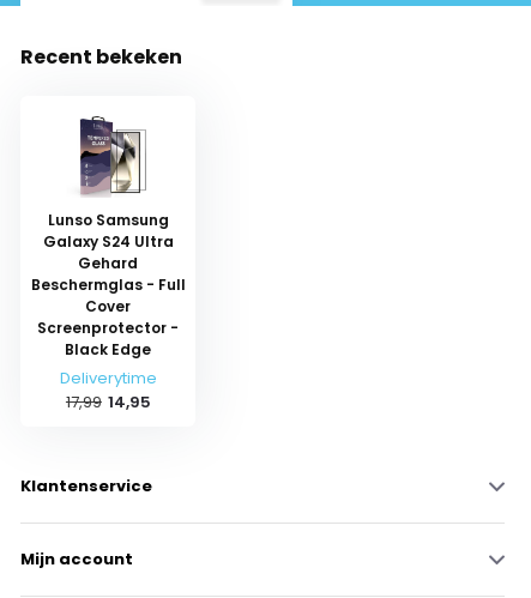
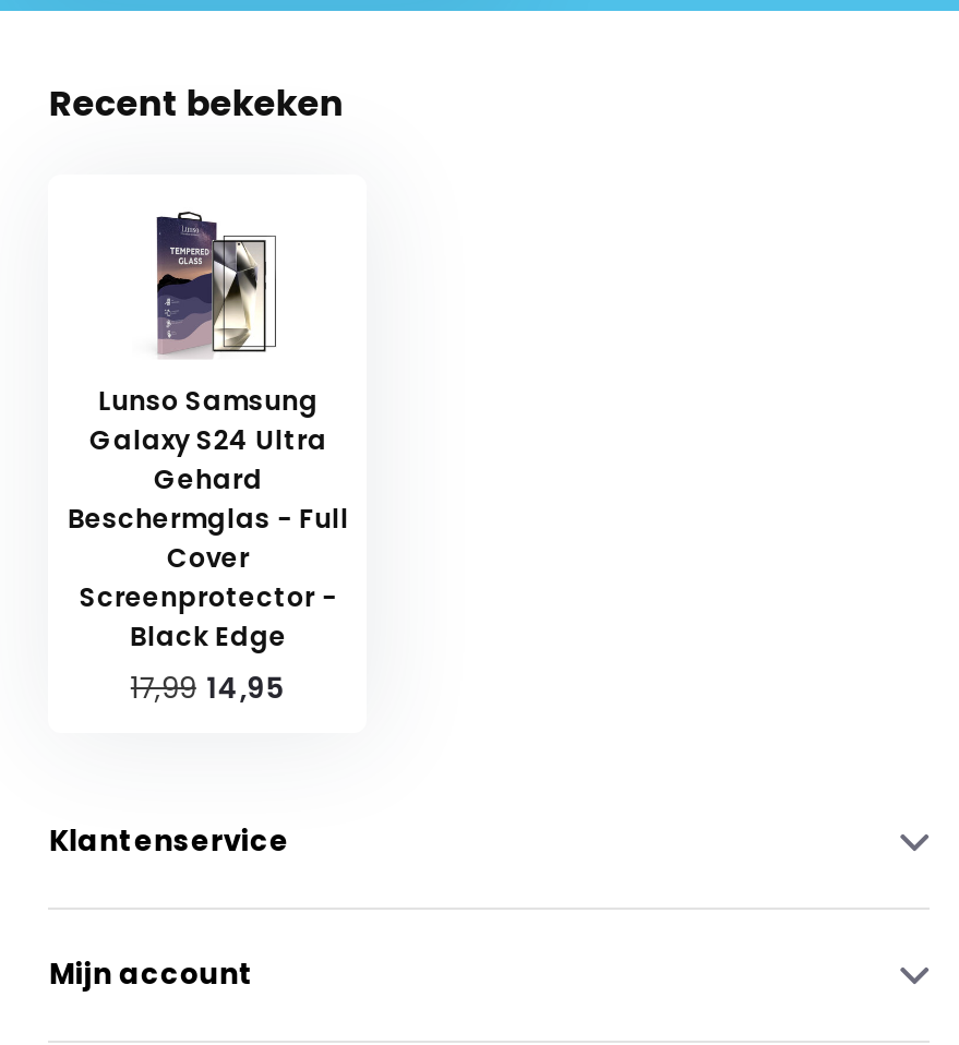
- Deliverytime
